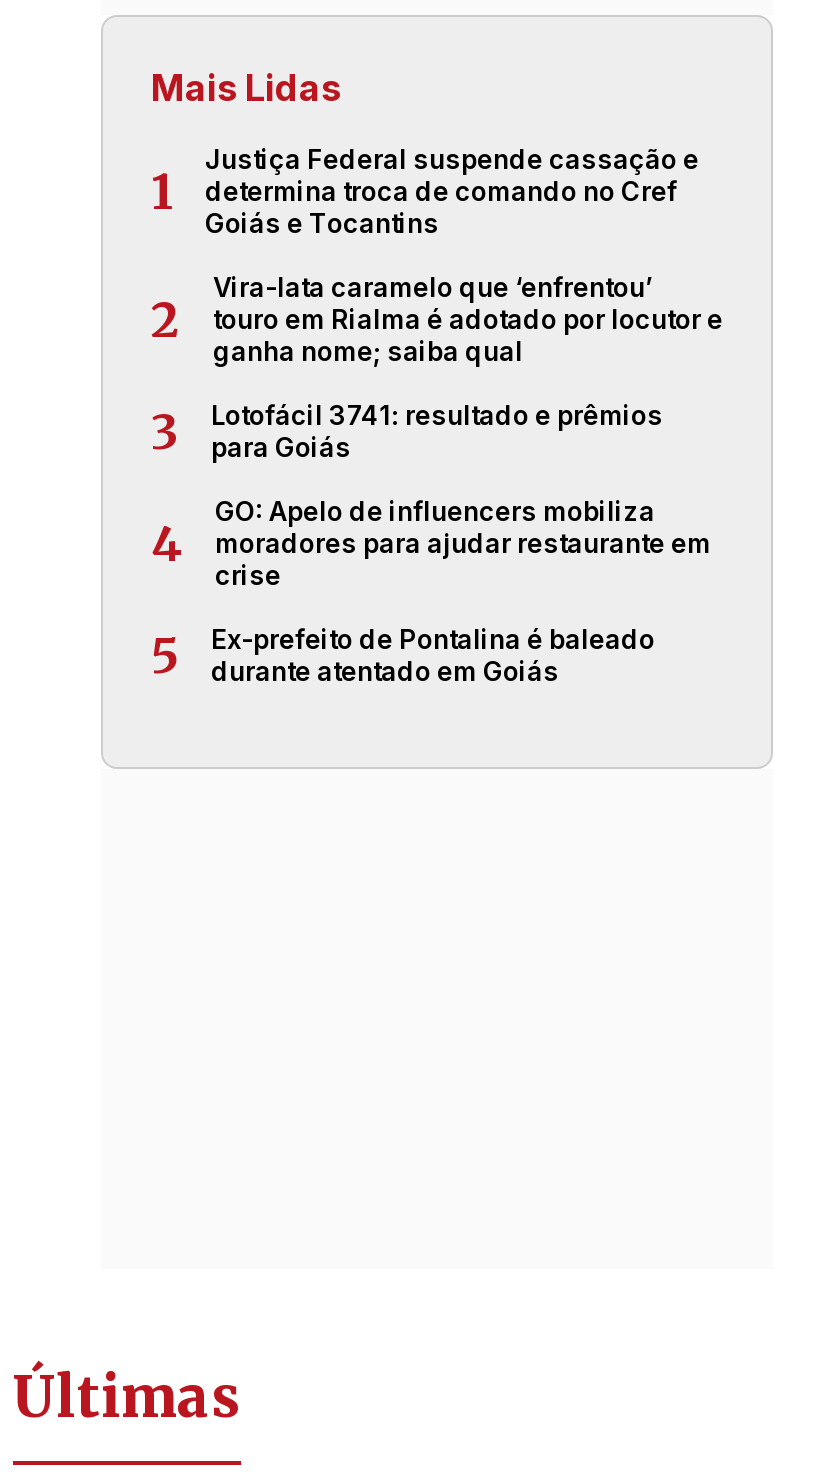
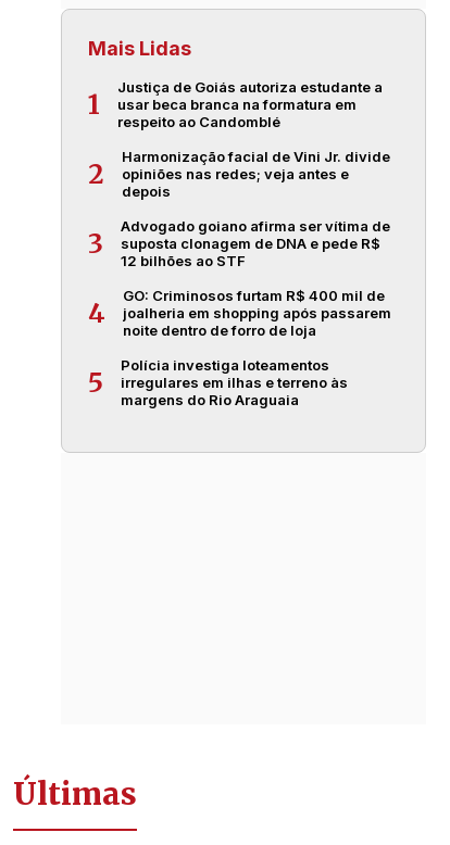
- Justiça Federal suspende cassação e
- determina troca de comando no Cref
- Goiás e Tocantins
+ Justiça de Goiás autoriza estudante a
+ usar beca branca na formatura em
+ respeito ao Candomblé

- Vira-lata caramelo que ‘enfrentou’
- touro em Rialma é adotado por locutor e
- ganha nome; saiba qual
+ Harmonização facial de Vini Jr. divide
+ opiniões nas redes; veja antes e
+ depois

- Lotofácil 3741: resultado e prêmios
- para Goiás
+ Advogado goiano afirma ser vítima de
+ suposta clonagem de DNA e pede R$
+ 12 bilhões ao STF

- GO: Apelo de influencers mobiliza
- moradores para ajudar restaurante em
- crise
+ GO: Criminosos furtam R$ 400 mil de
+ joalheria em shopping após passarem
+ noite dentro de forro de loja

- Ex-prefeito de Pontalina é baleado
- durante atentado em Goiás
+ Polícia investiga loteamentos
+ irregulares em ilhas e terreno às
+ margens do Rio Araguaia
